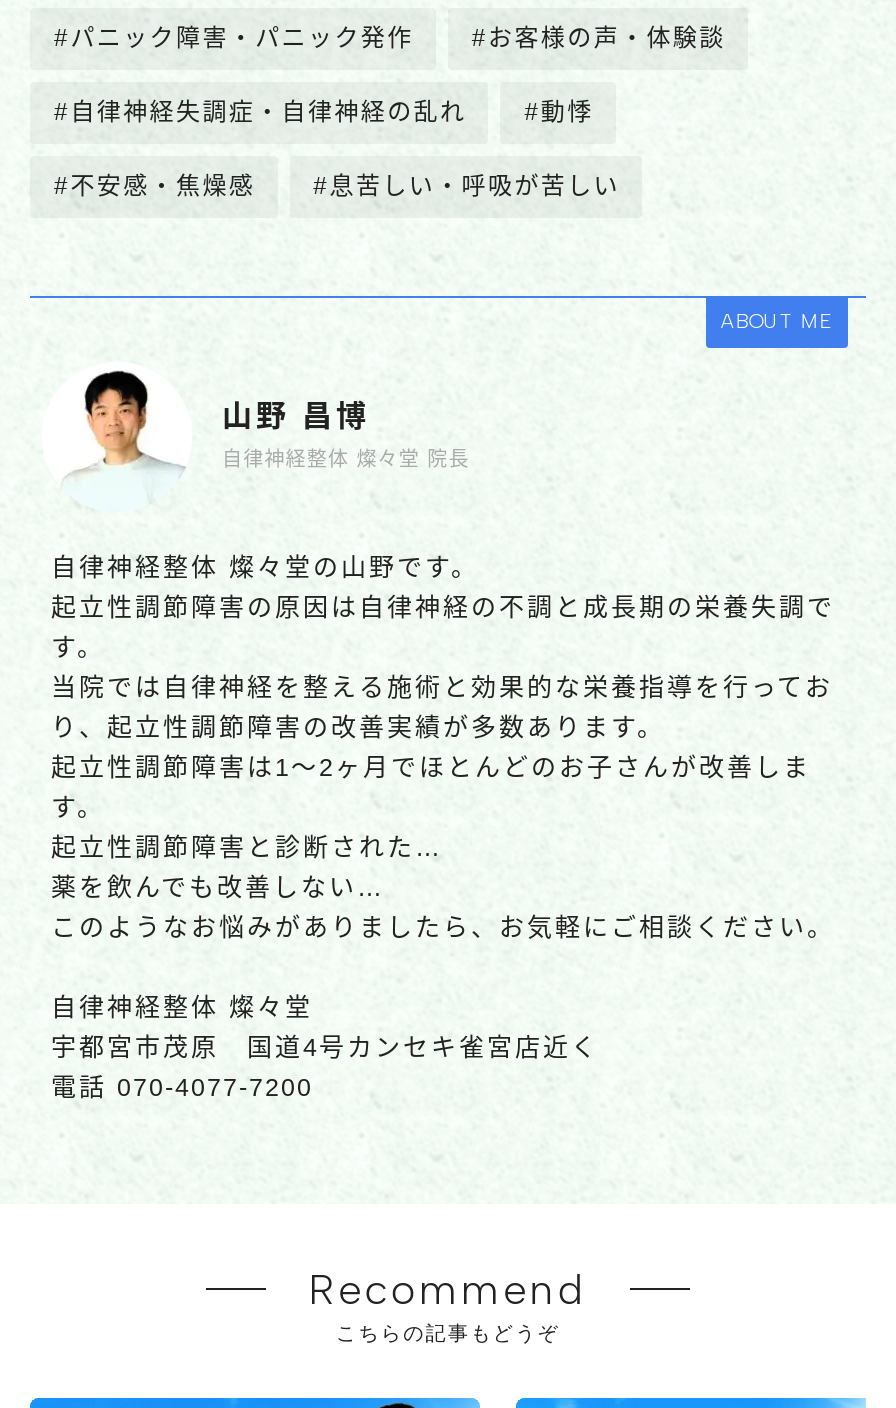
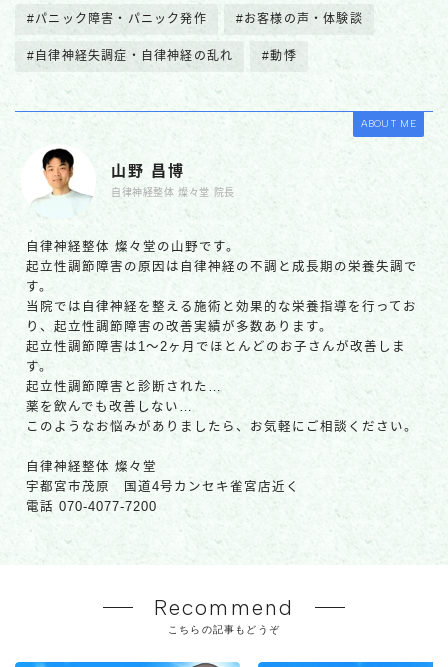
- #不安感・焦燥感
- #息苦しい・呼吸が苦しい
